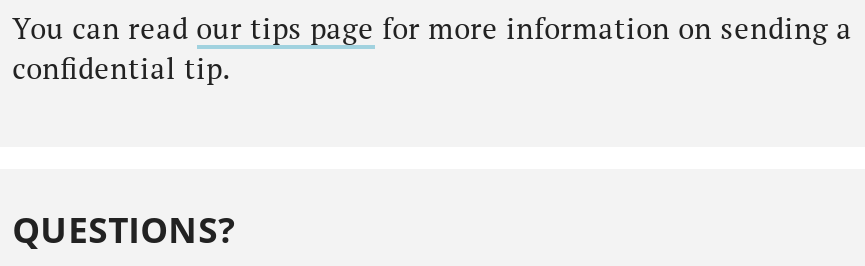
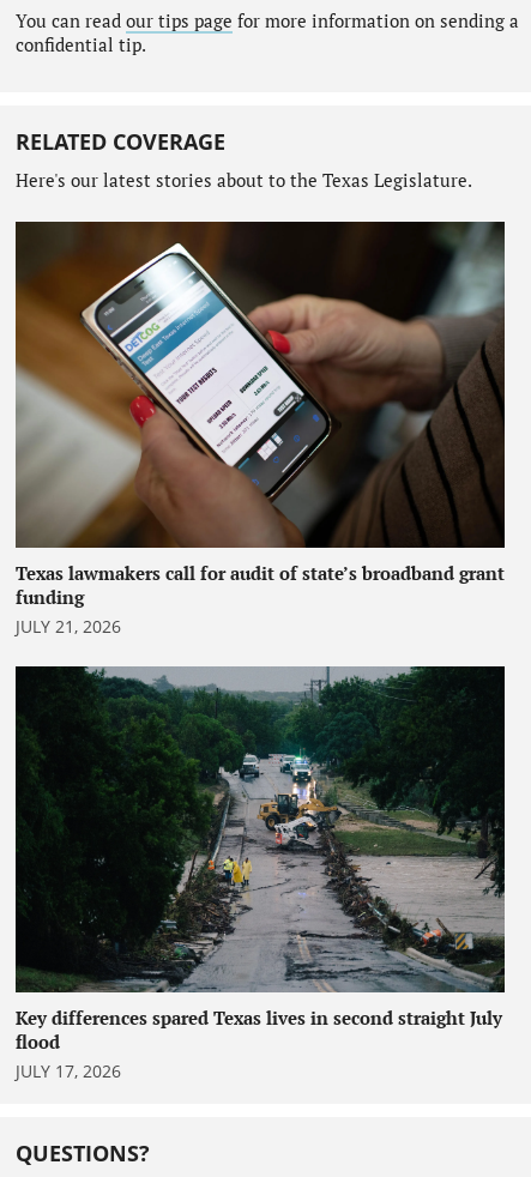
+ [image]
+ Texas lawmakers call for audit of state’s broadband grant
+ funding
+ JULY 21, 2026

+ [image]
+ Key differences spared Texas lives in second straight July
+ flood
+ JULY 17, 2026

+ RELATED COVERAGE
+ Here's our latest stories about to the Texas Legislature.
